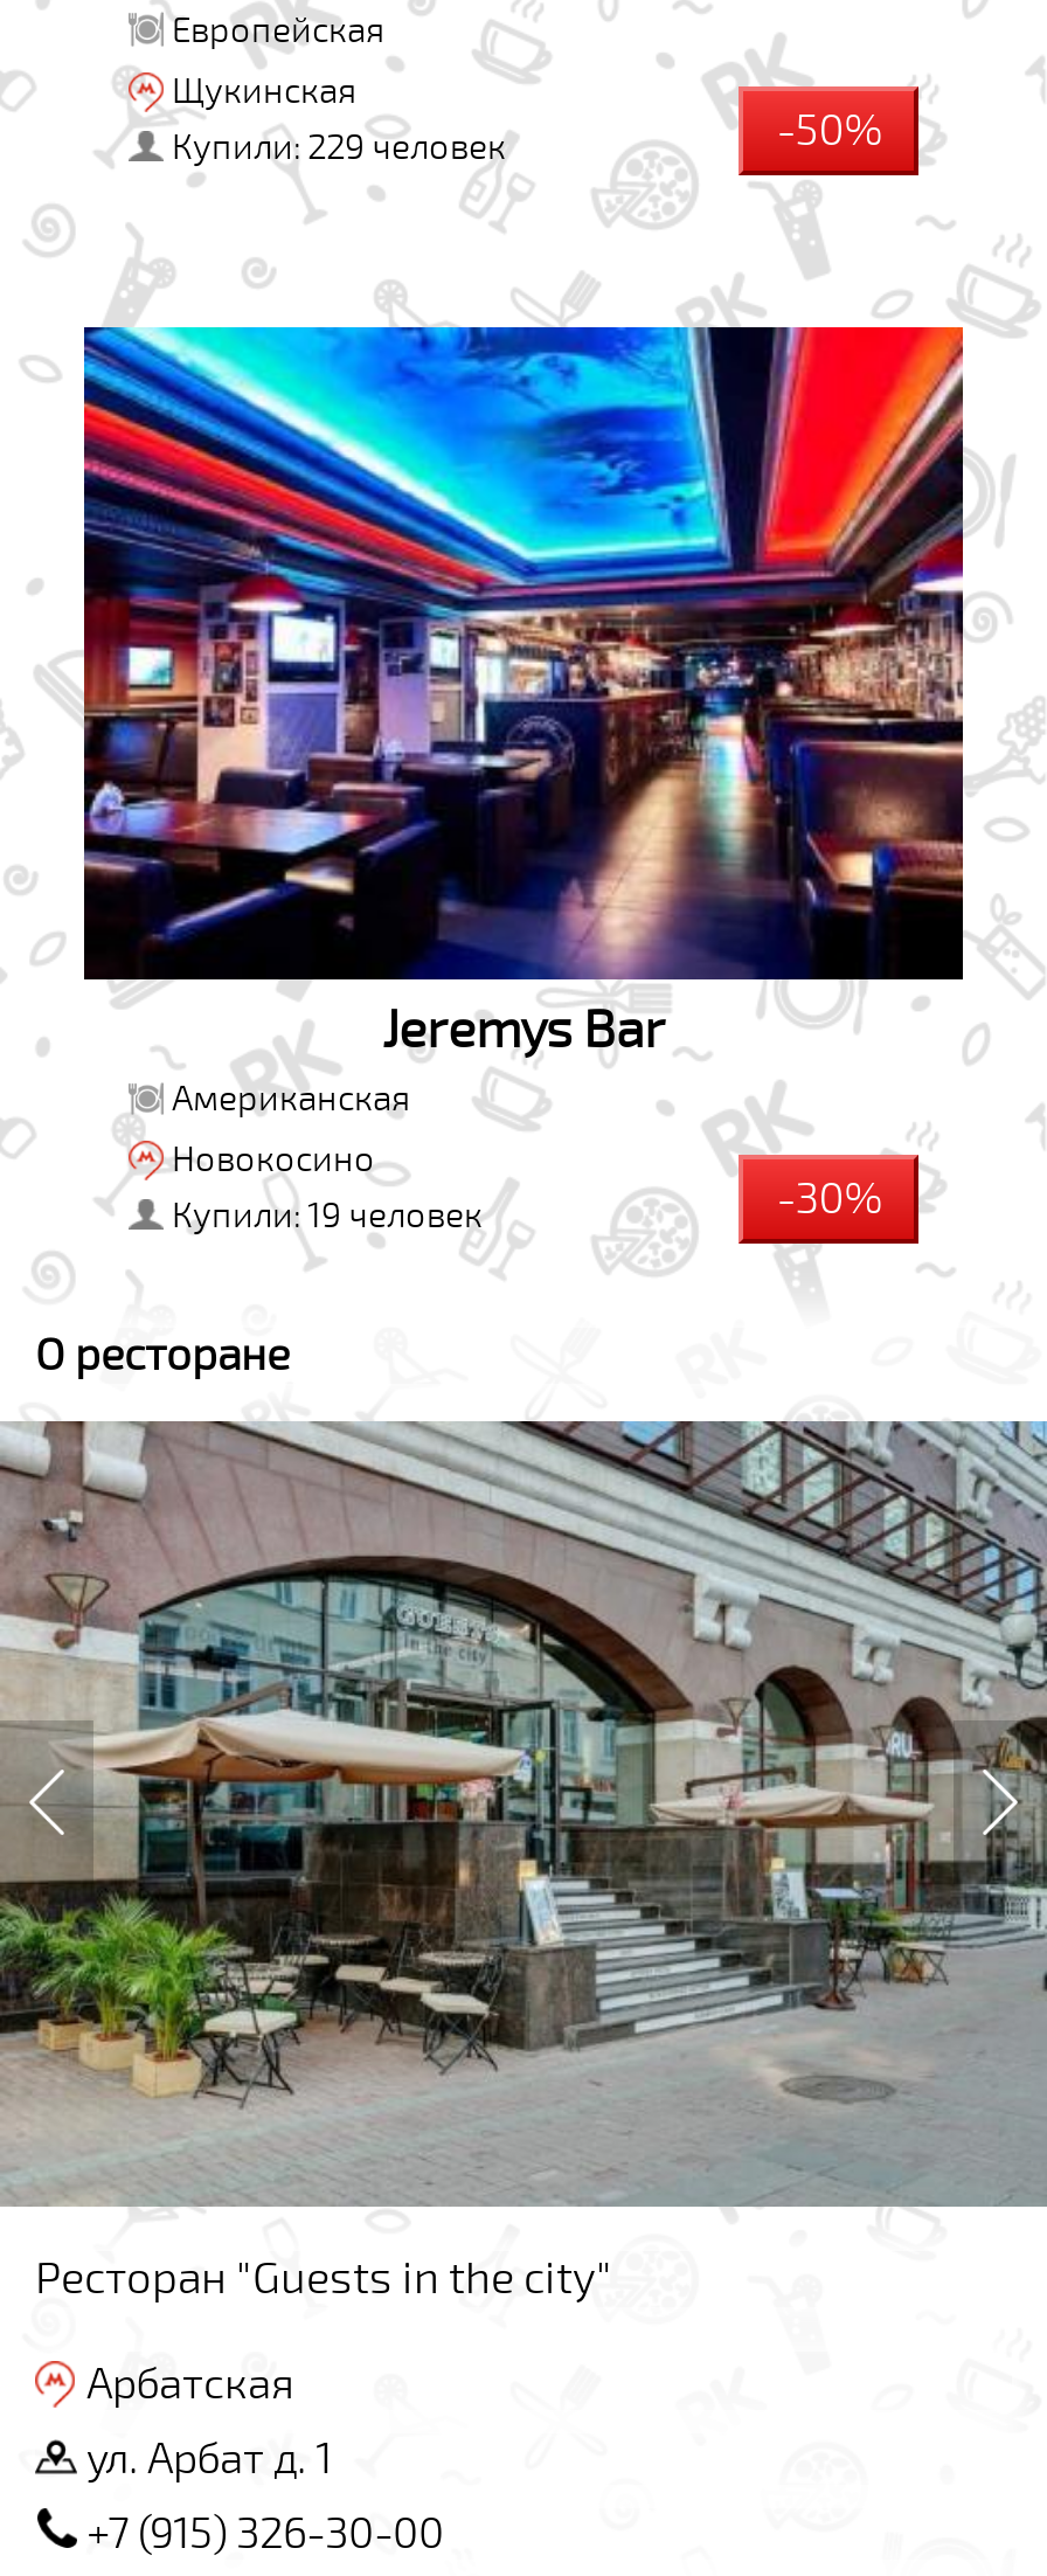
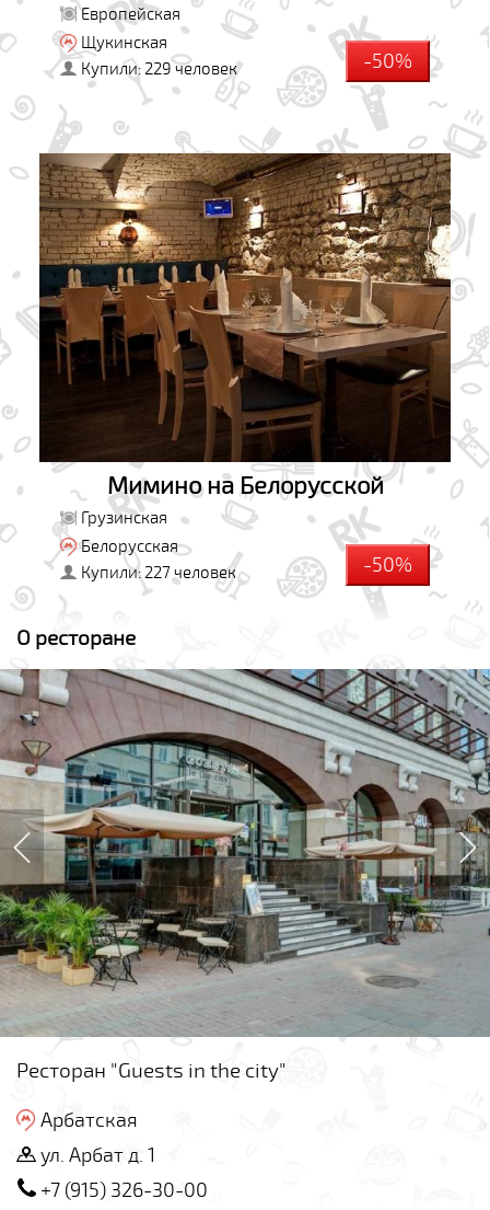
- [image]
- Jeremys Bar
- Американская
- Новокосино
- Купили: 19 человек
- -30%
+ [image]
+ Мимино на Белорусской
+ Грузинская
+ Белорусская
+ Купили: 227 человек
+ -50%
